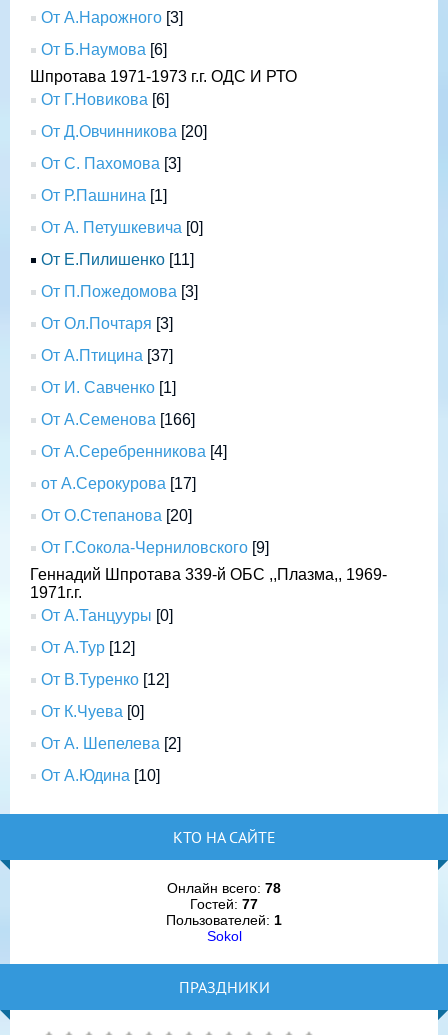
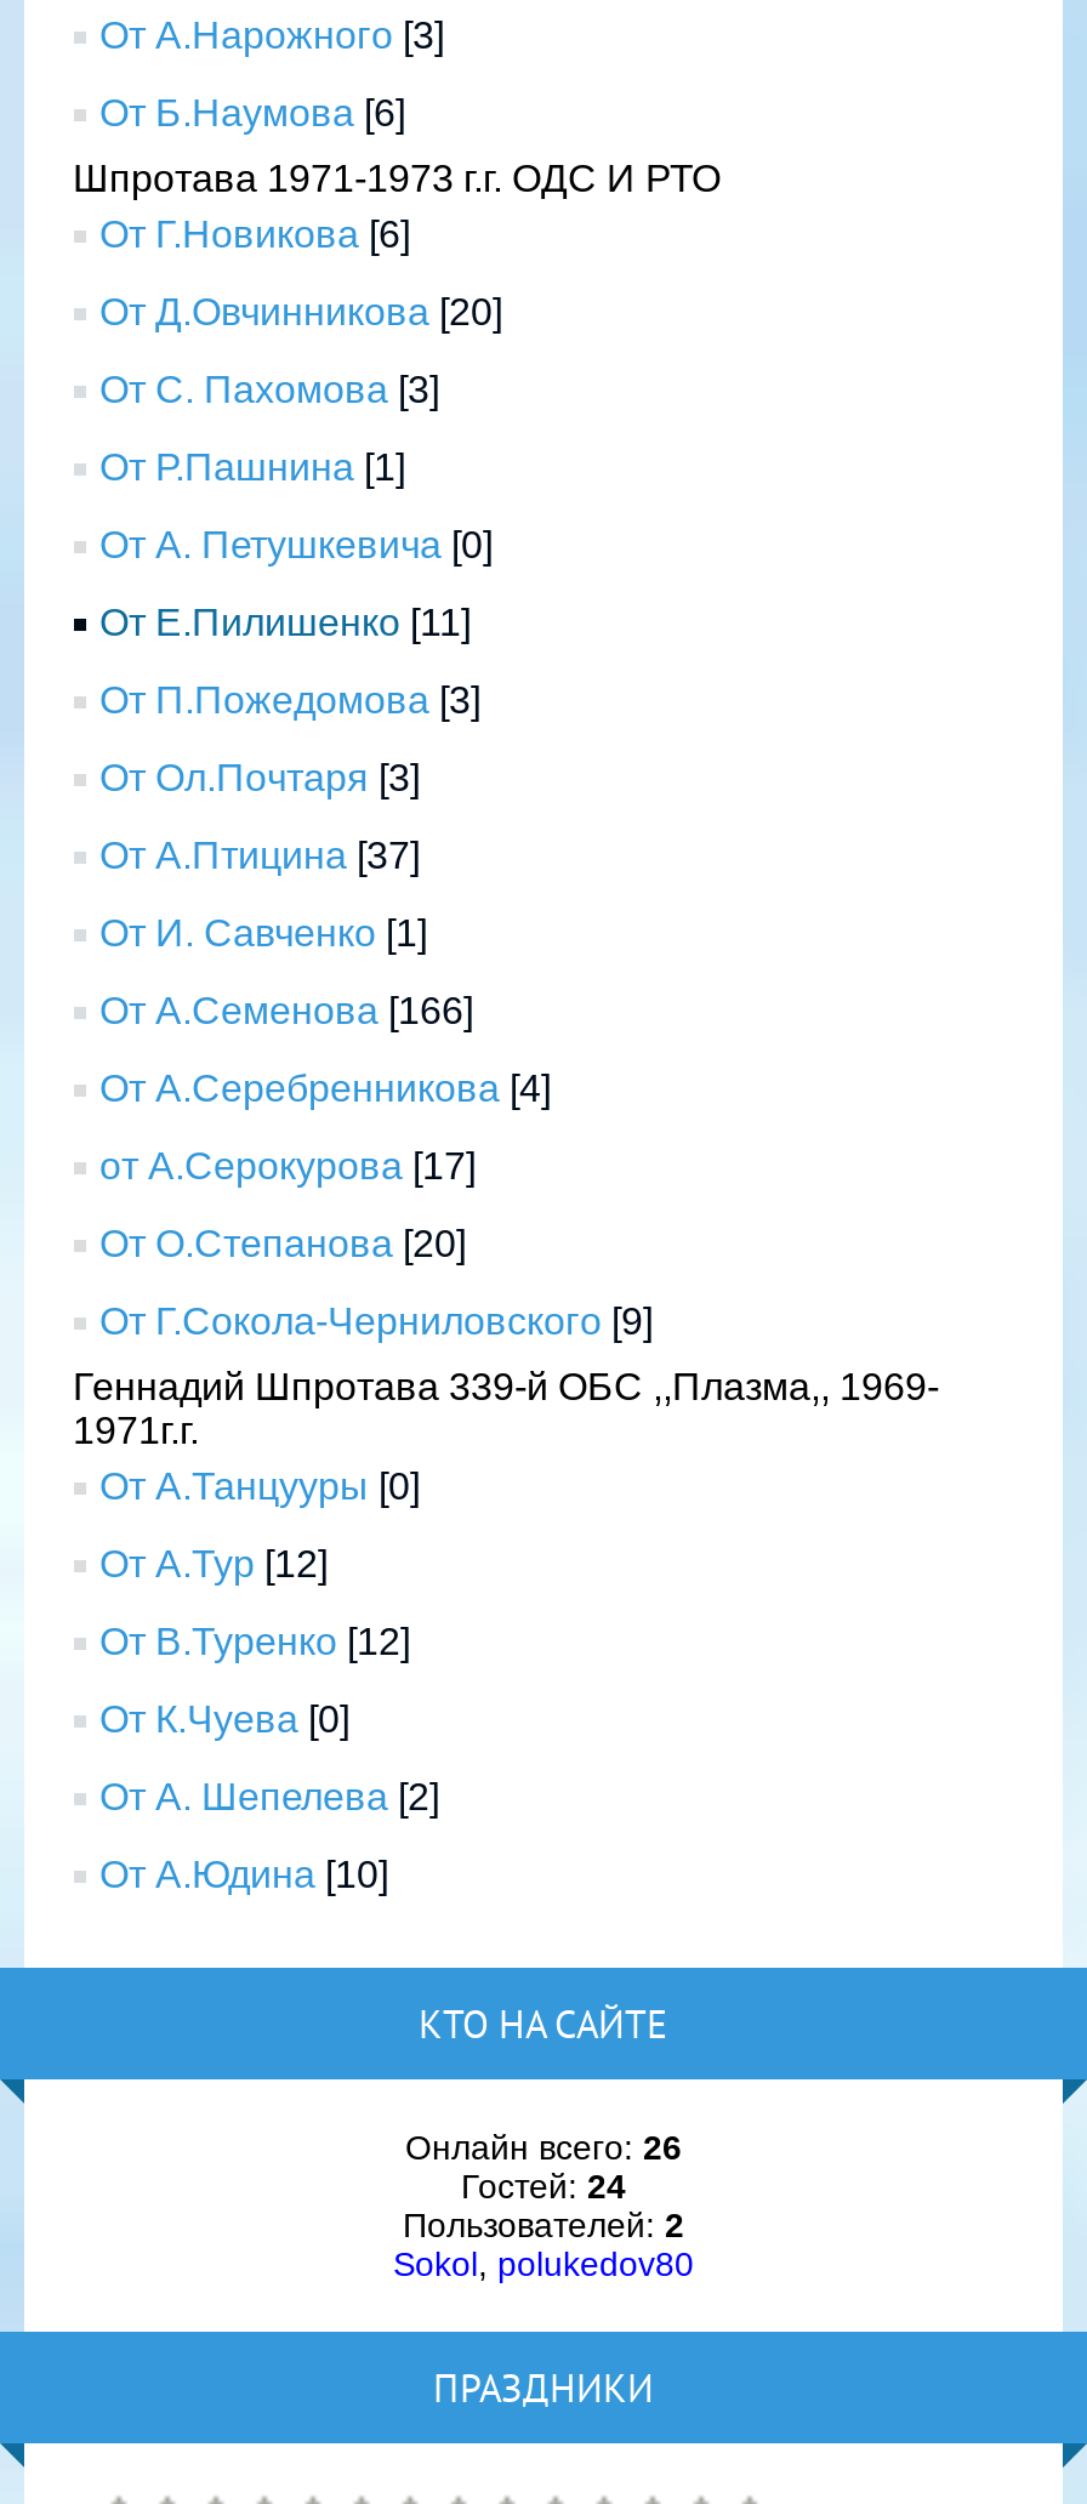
- Онлайн всего: 78
- Гостей: 77
- Пользователей: 1
- Sokol
+ Онлайн всего: 26
+ Гостей: 24
+ Пользователей: 2
+ Sokol, polukedov80
